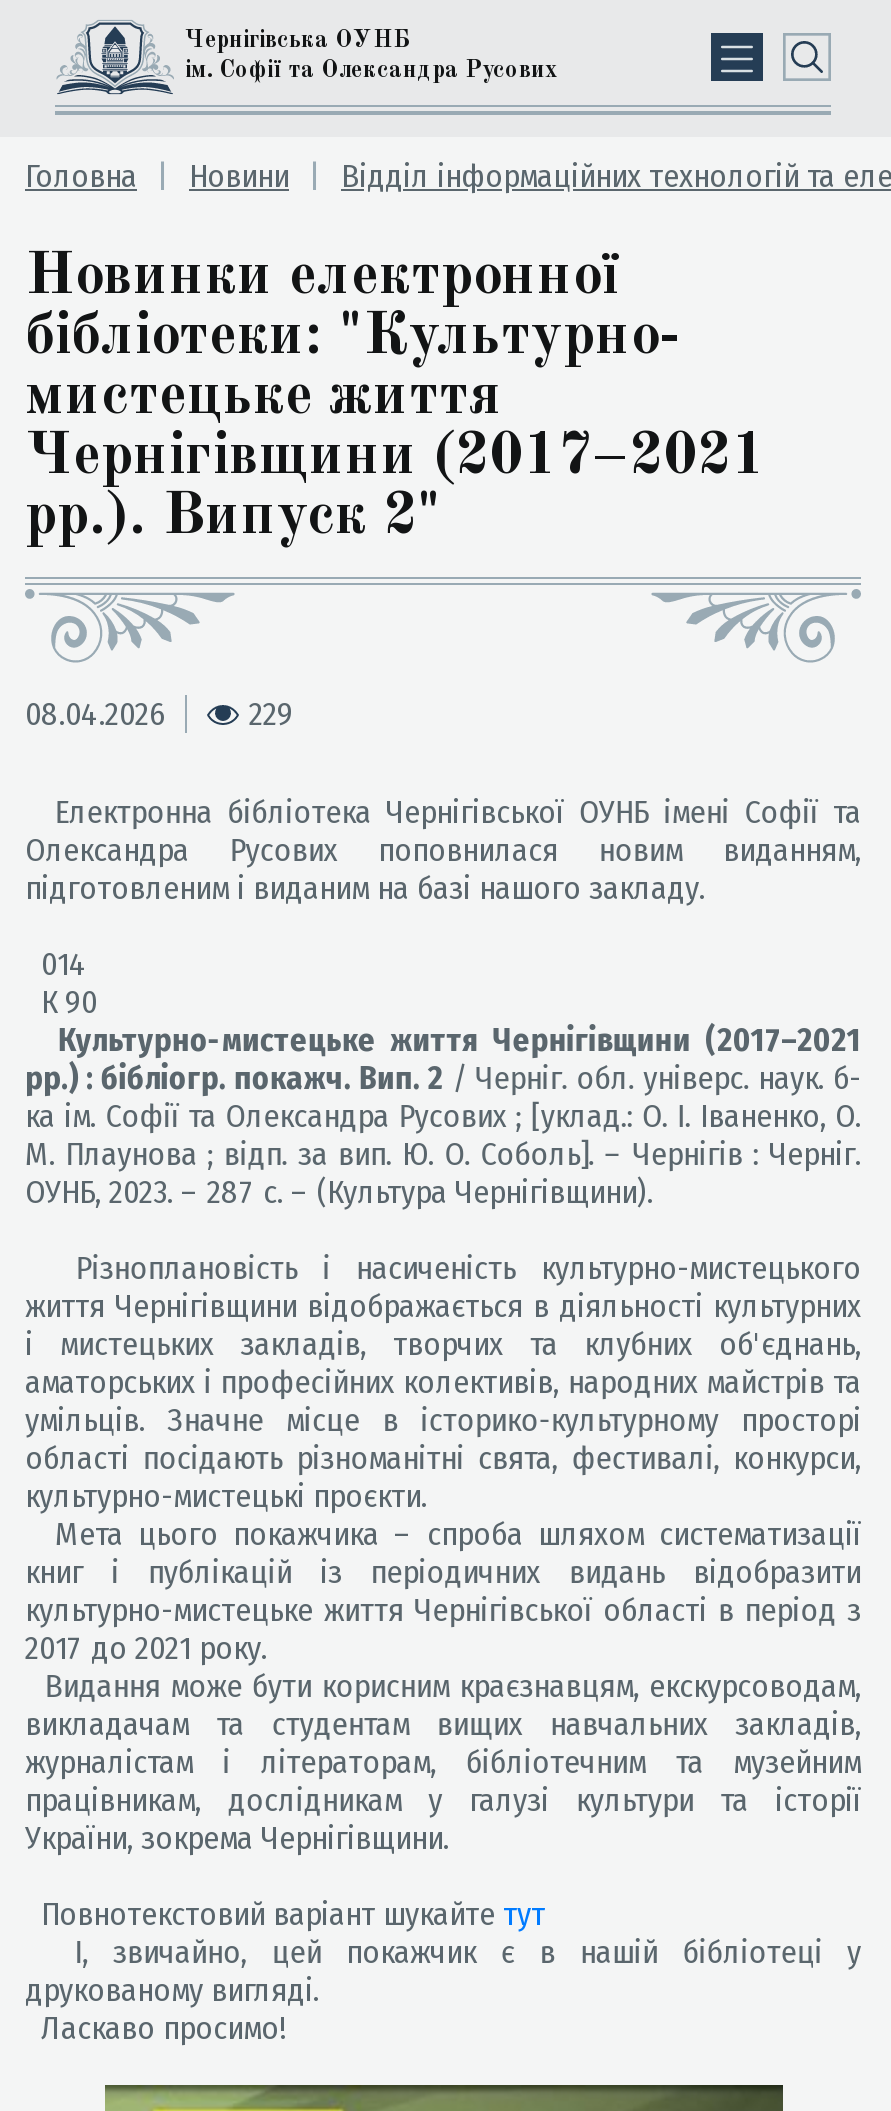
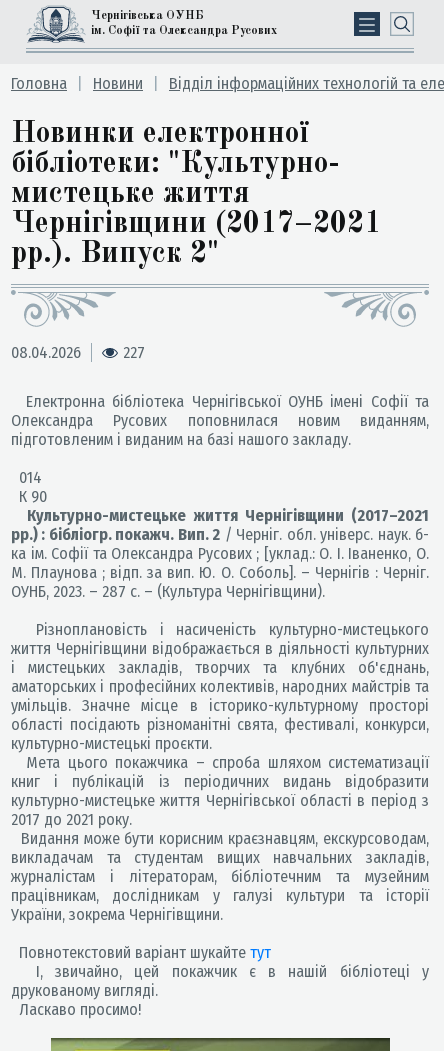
- 229
+ 227
